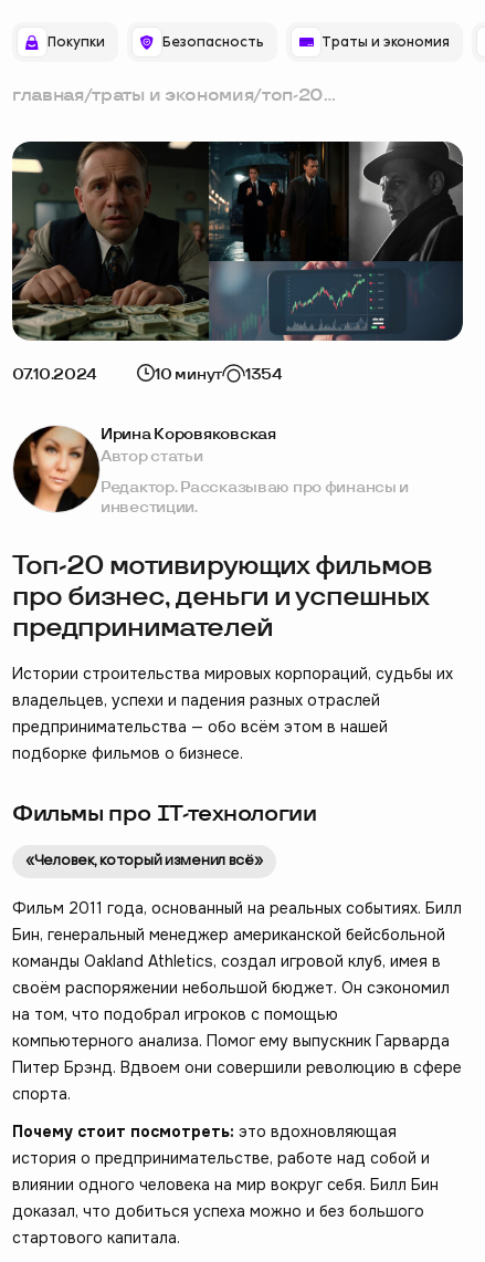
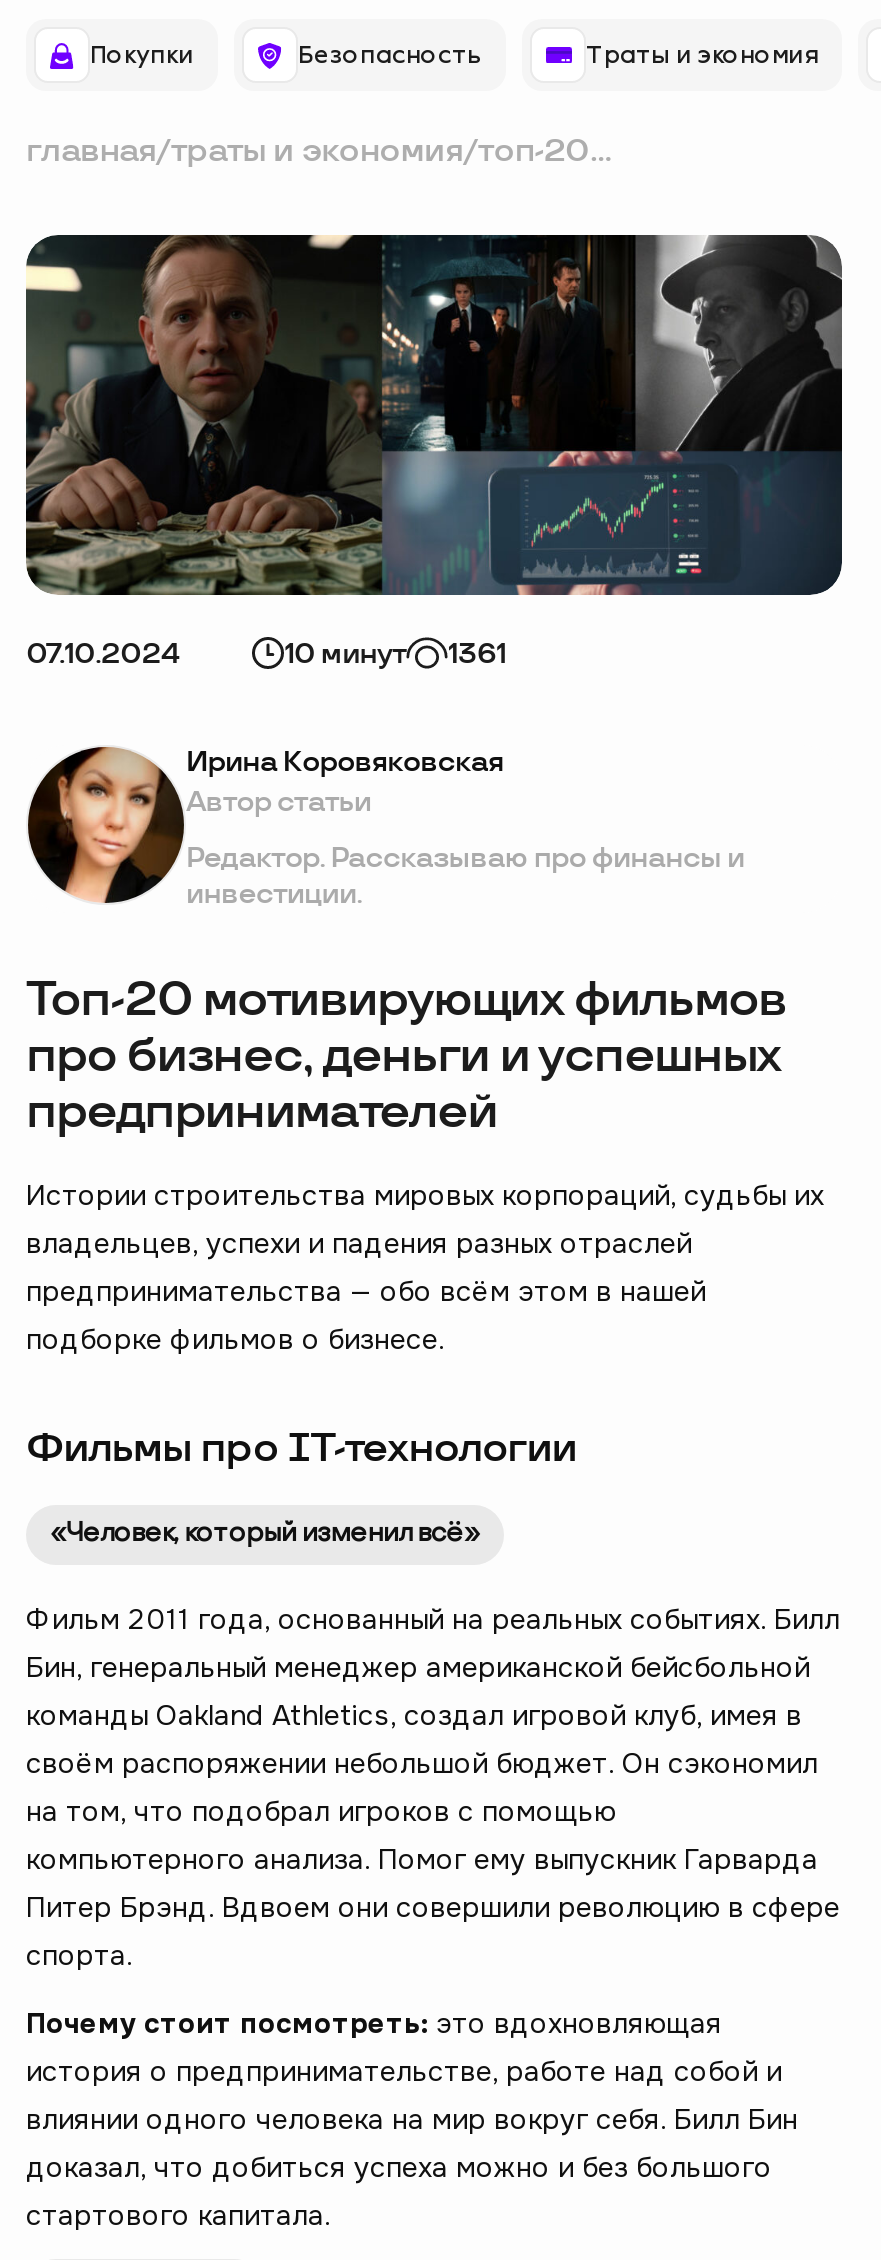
- 1354
+ 1361
